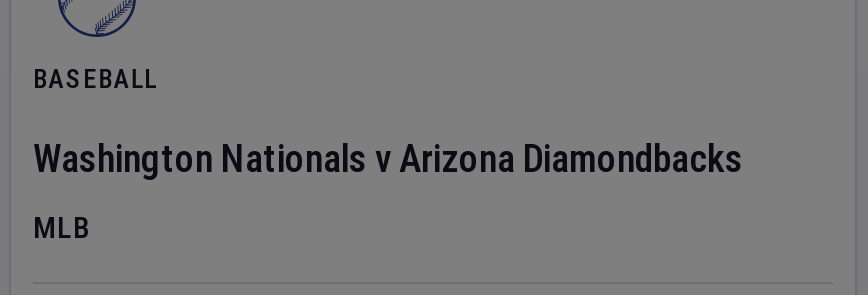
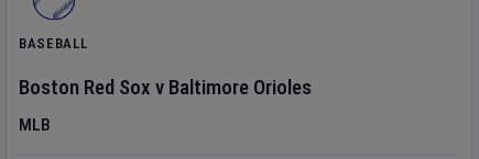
- Washington Nationals v Arizona Diamondbacks
+ Boston Red Sox v Baltimore Orioles
